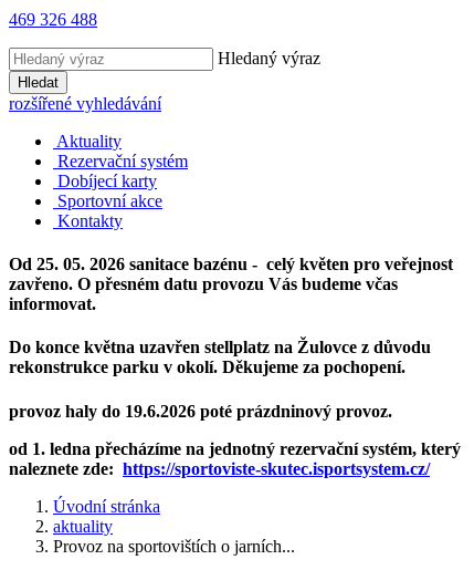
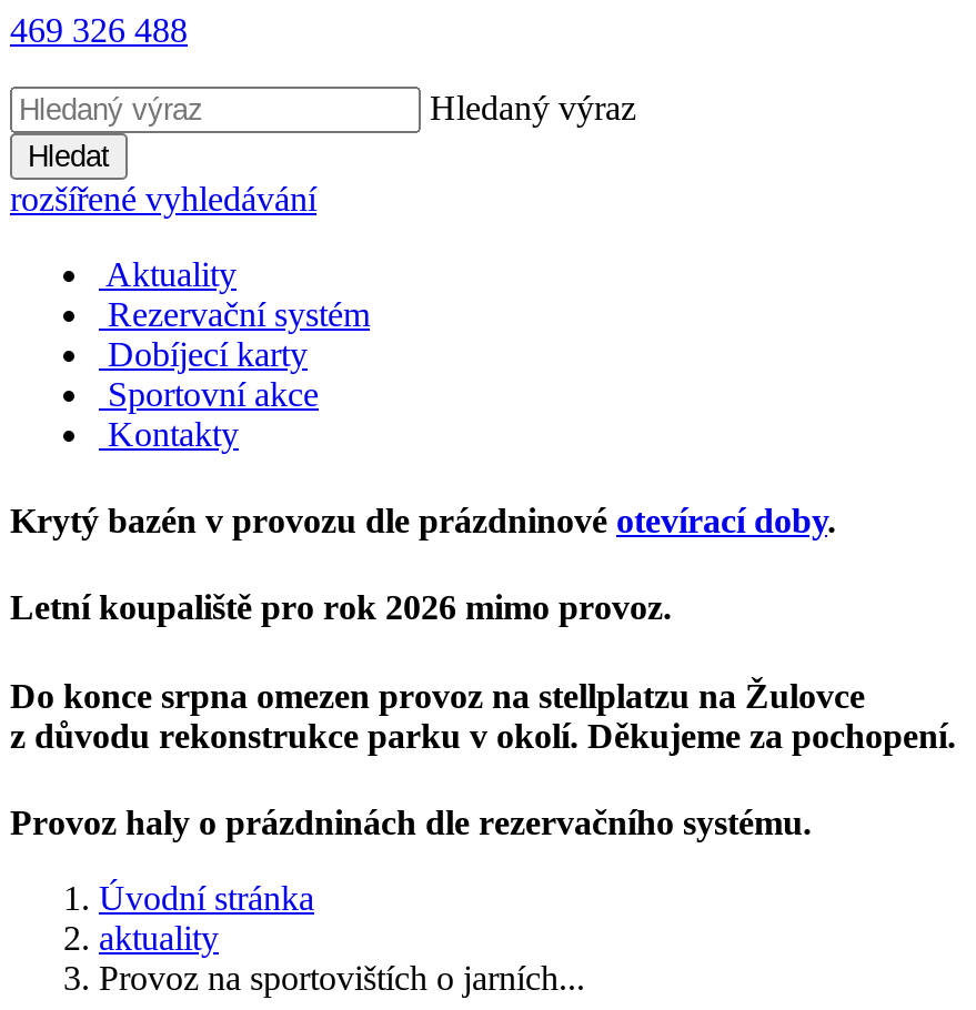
- Od 25. 05. 2026 sanitace bazénu - celý květen pro veřejnost
- zavřeno. O přesném datu provozu Vás budeme včas
- informovat.
+ Krytý bazén v provozu dle prázdninové otevírací doby.

- Do konce května uzavřen stellplatz na Žulovce z důvodu
- rekonstrukce parku v okolí. Děkujeme za pochopení.
+ Letní koupaliště pro rok 2026 mimo provoz.

- provoz haly do 19.6.2026 poté prázdninový provoz.
+ Do konce srpna omezen provoz na stellplatzu na Žulovce
+ z důvodu rekonstrukce parku v okolí. Děkujeme za pochopení.

- od 1. ledna přecházíme na jednotný rezervační systém, který
- naleznete zde: https://sportoviste-skutec.isportsystem.cz/
+ Provoz haly o prázdninách dle rezervačního systému.
